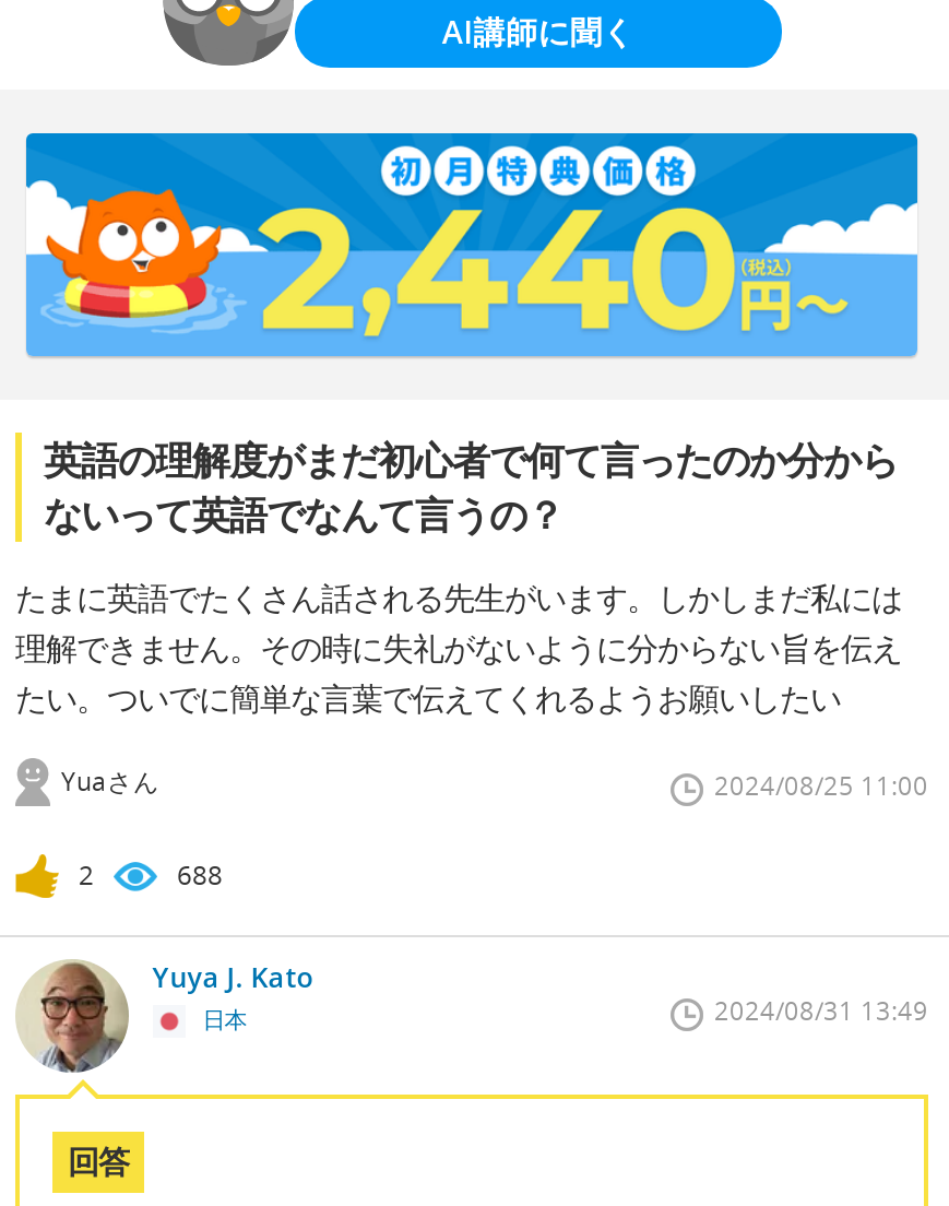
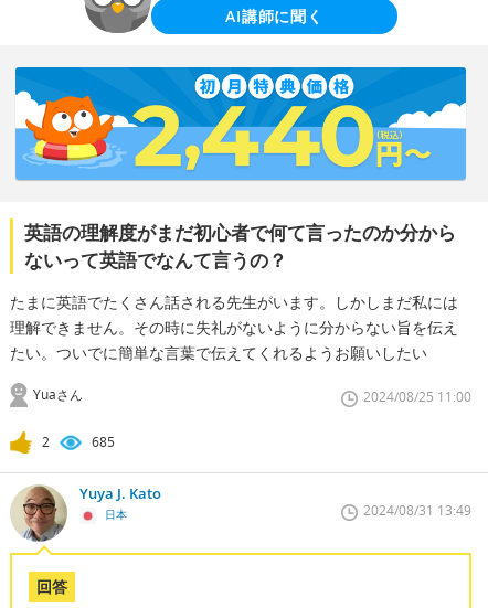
- 688
+ 685
